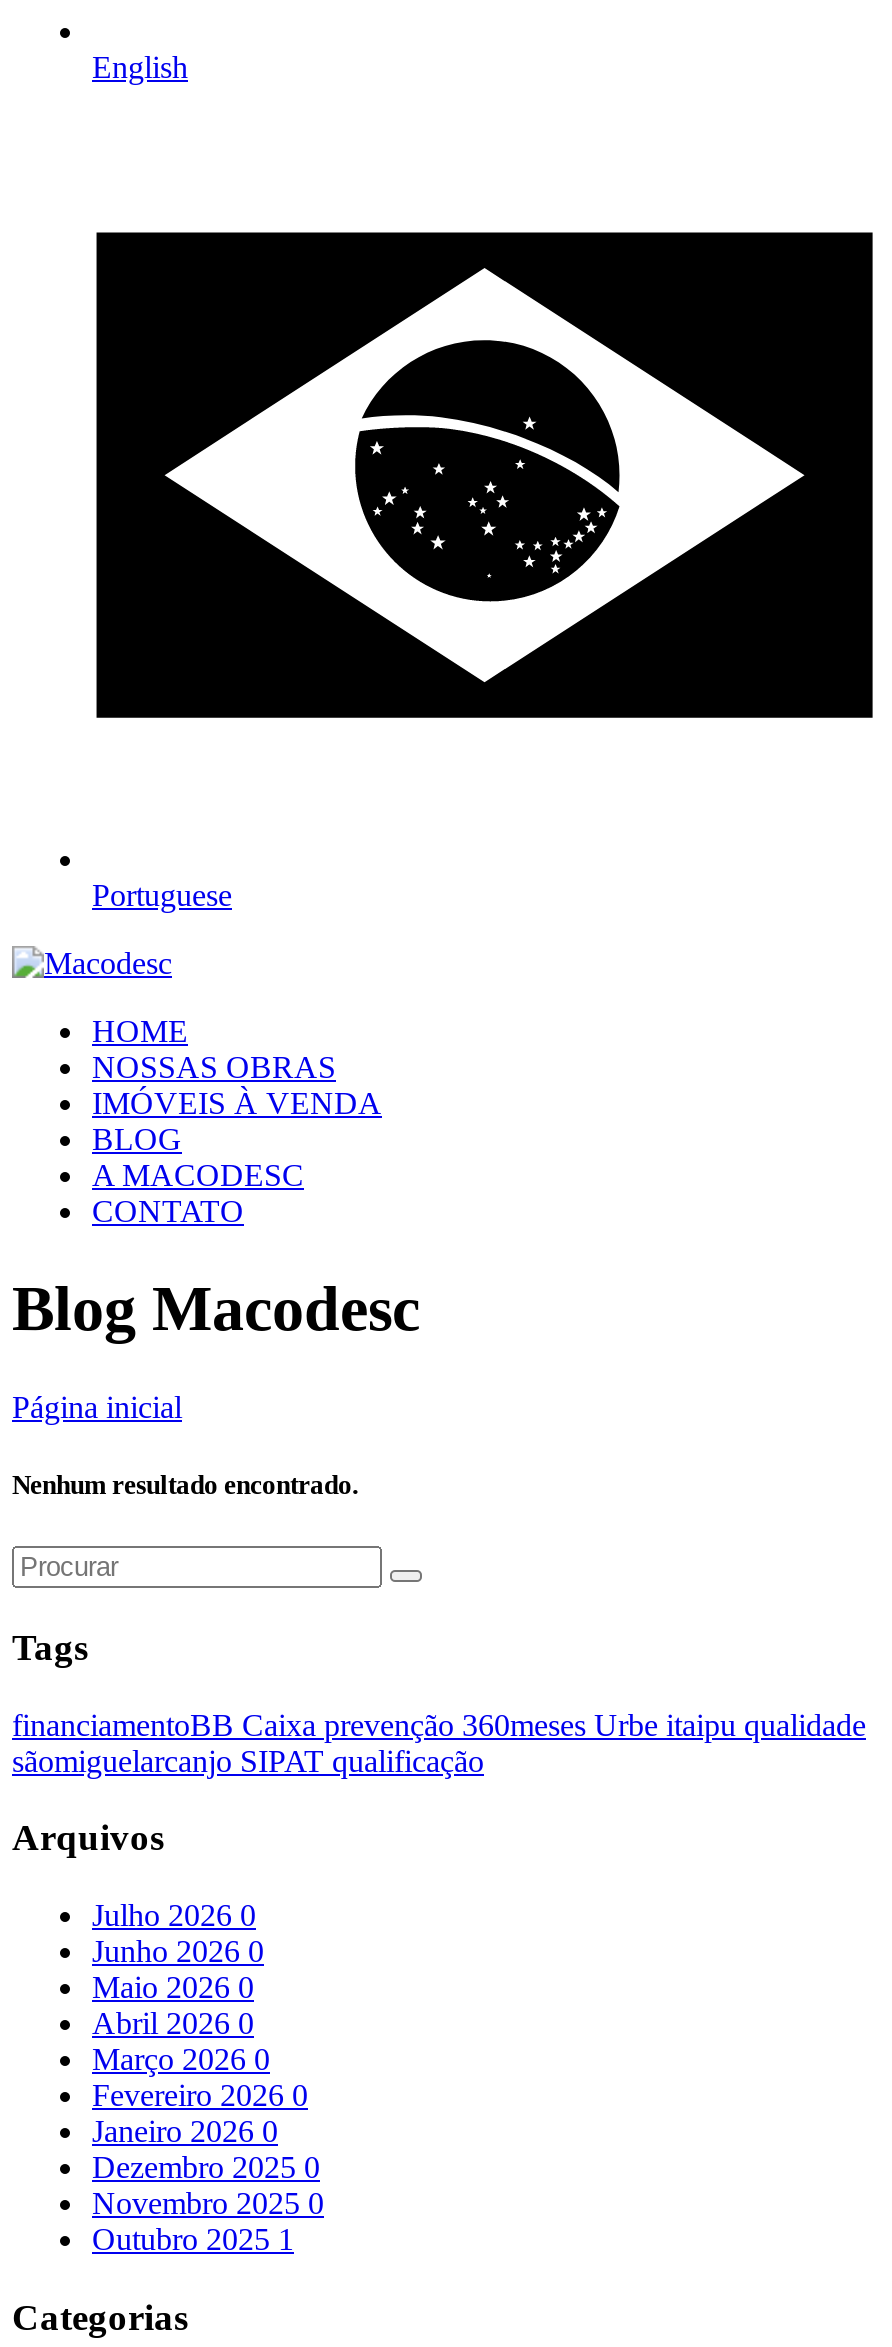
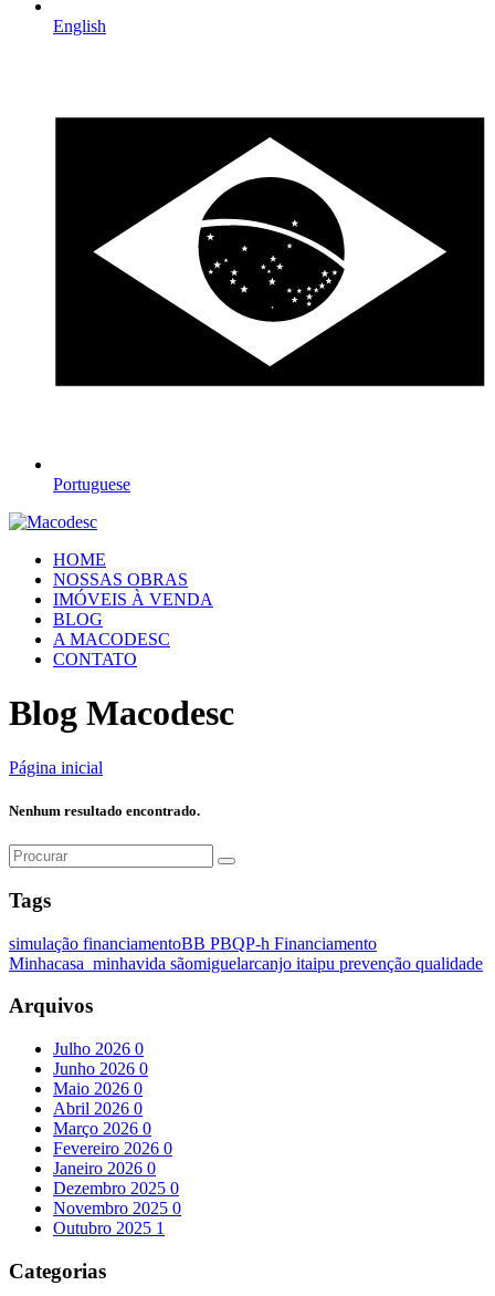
- financiamentoBB Caixa prevenção 360meses Urbe itaipu qualidade
- sãomiguelarcanjo SIPATqualificação
+ simulação financiamentoBB PBQP-h Financiamento
+ Minhacasa_minhavida sãomiguelarcanjo itaipu prevenção qualidade
